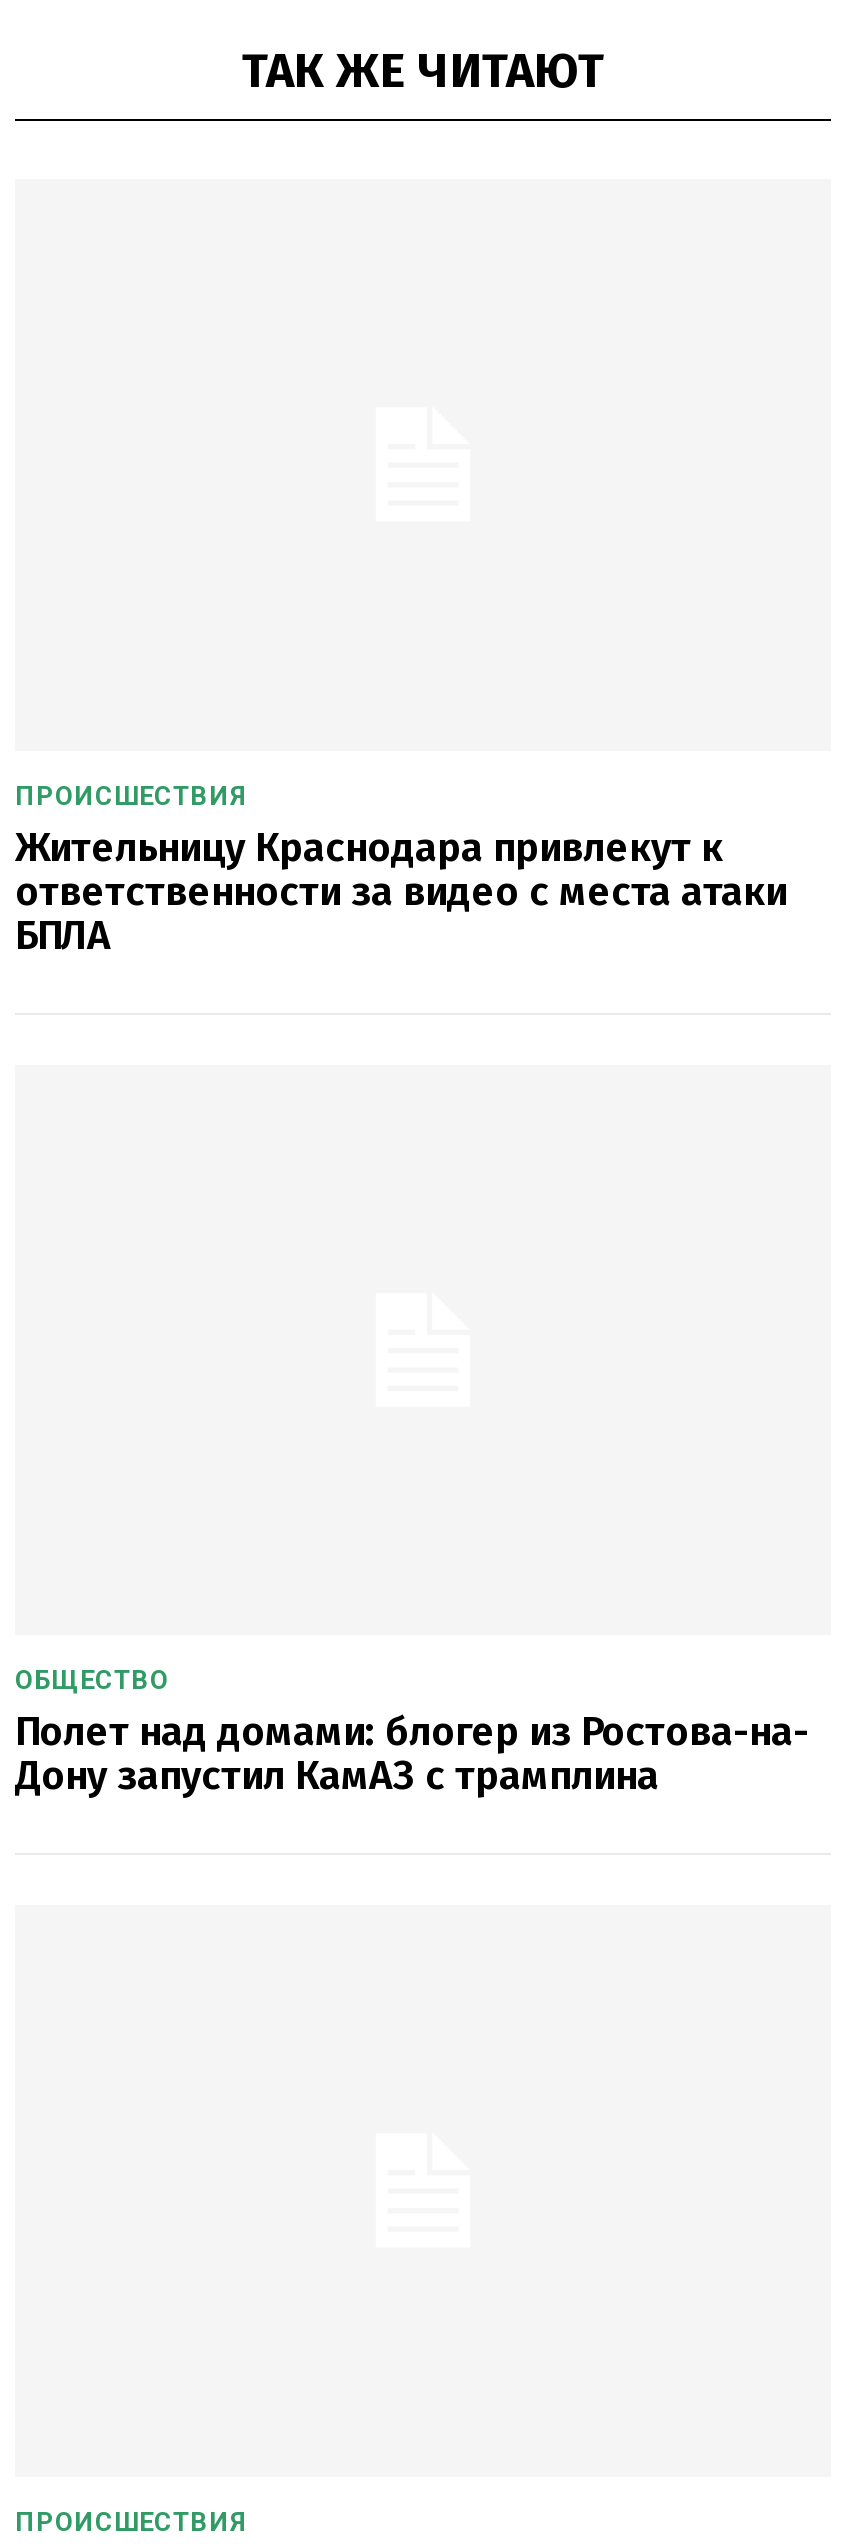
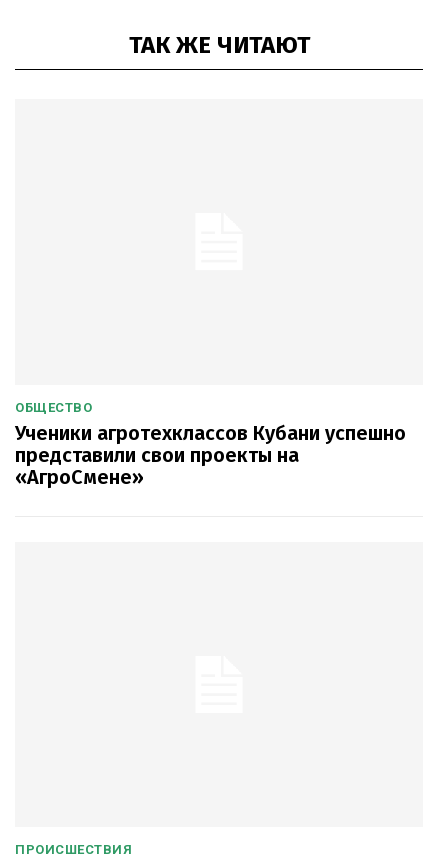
- ПРОИСШЕСТВИЯ
- Жительницу Краснодара привлекут к
- ответственности за видео с места атаки
- БПЛА

moved up: ОБЩЕСТВО

- Полет над домами: блогер из Ростова-на-
- Дону запустил КамАЗ с трамплина
+ Ученики агротехклассов Кубани успешно
+ представили свои проекты на
+ «АгроСмене»
